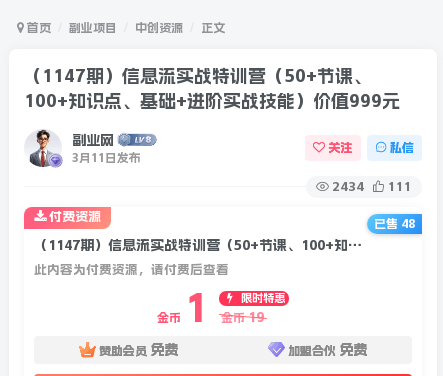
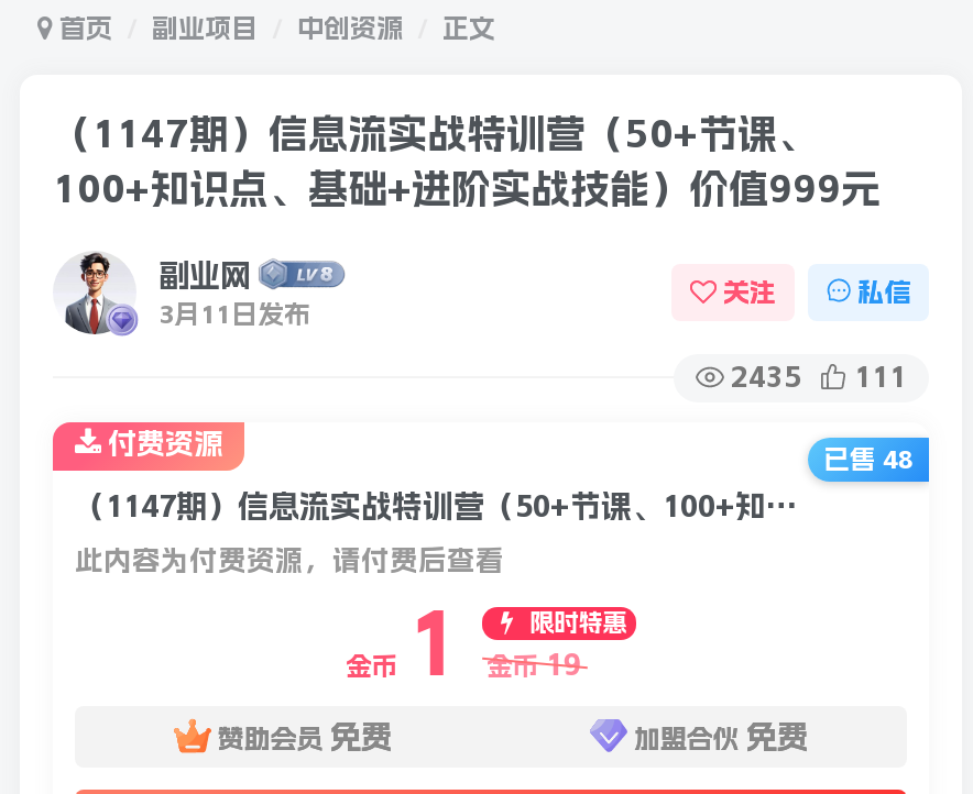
- 2434 111
+ 2435 111
